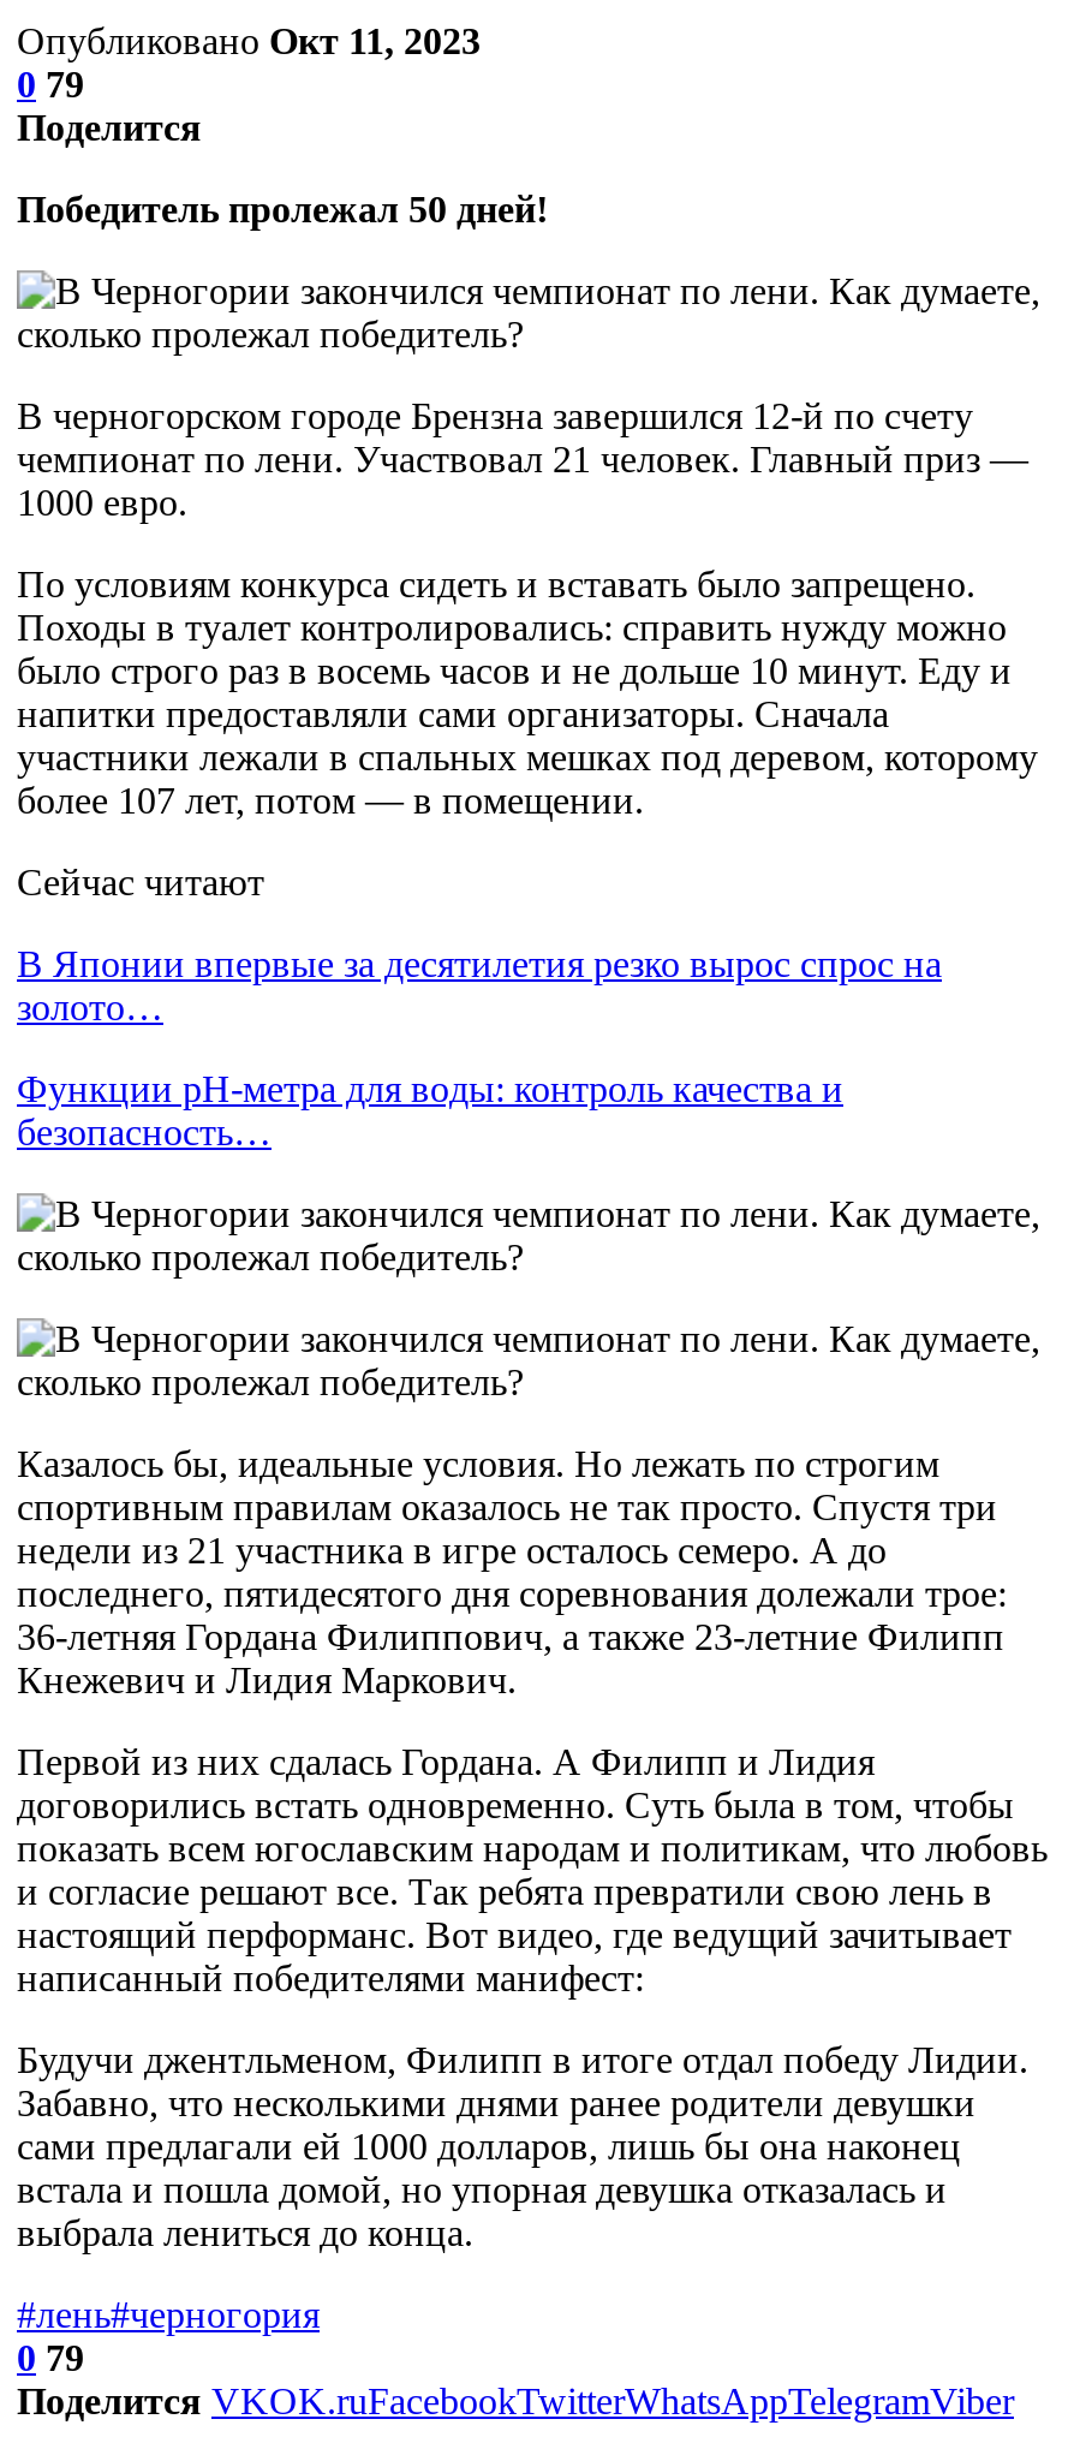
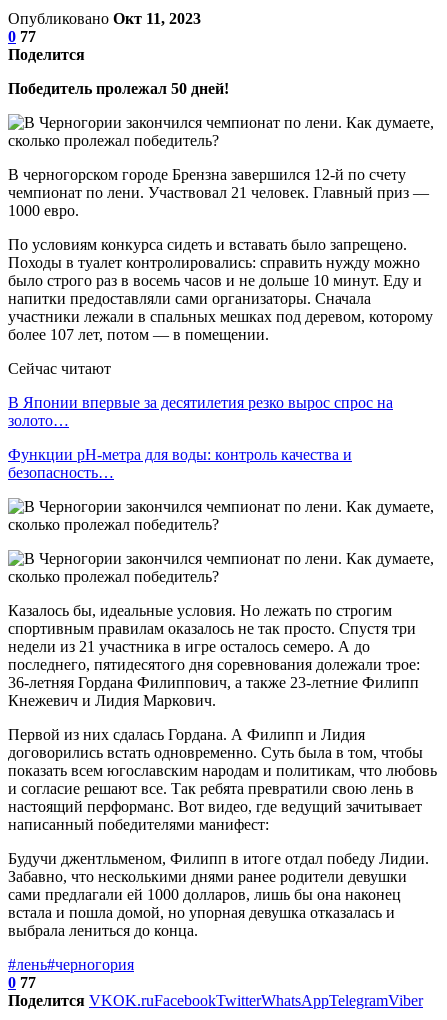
- 0 79
+ 0 77

- 0 79
+ 0 77
